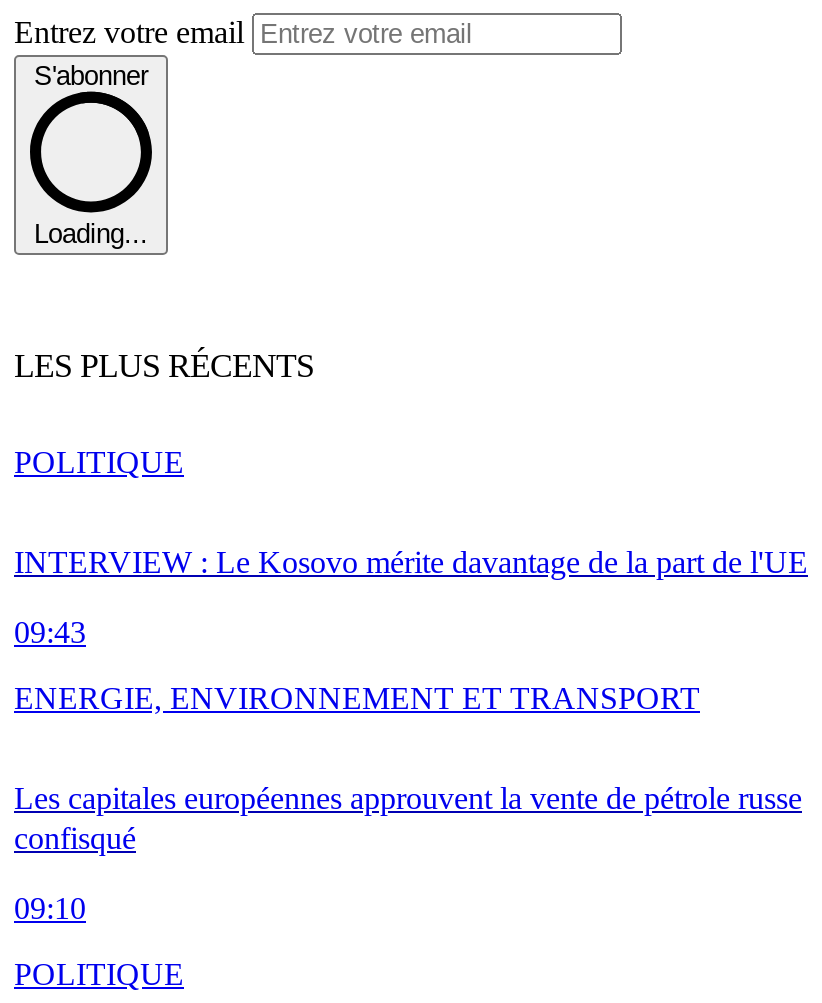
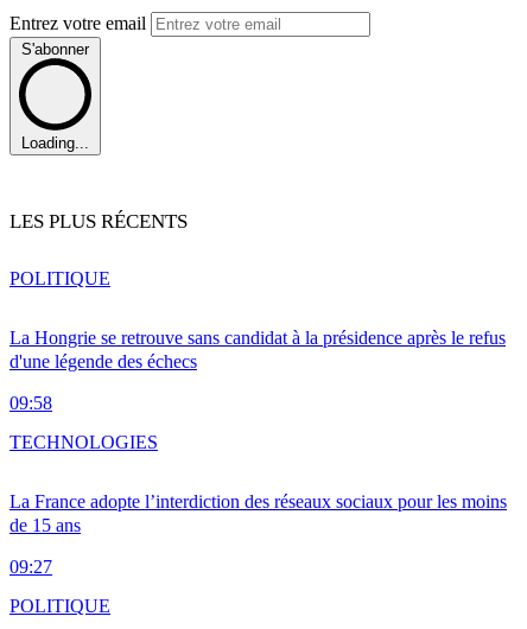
- INTERVIEW : Le Kosovo mérite davantage de la part de l'UE
+ La Hongrie se retrouve sans candidat à la présidence après le refus
+ d'une légende des échecs

- 09:43
+ 09:58

- ENERGIE, ENVIRONNEMENT ET TRANSPORT
+ TECHNOLOGIES

- Les capitales européennes approuvent la vente de pétrole russe
- confisqué
+ La France adopte l’interdiction des réseaux sociaux pour les moins
+ de 15 ans

- 09:10
+ 09:27
